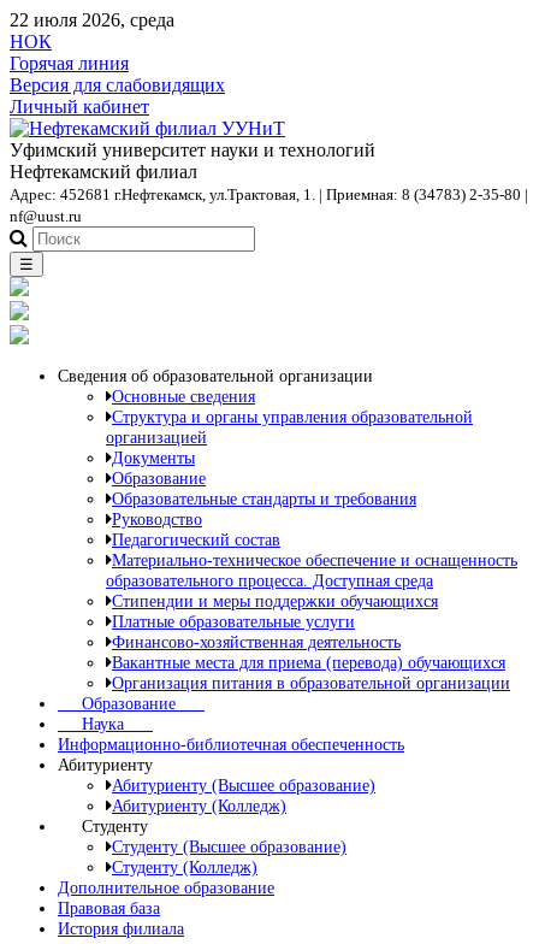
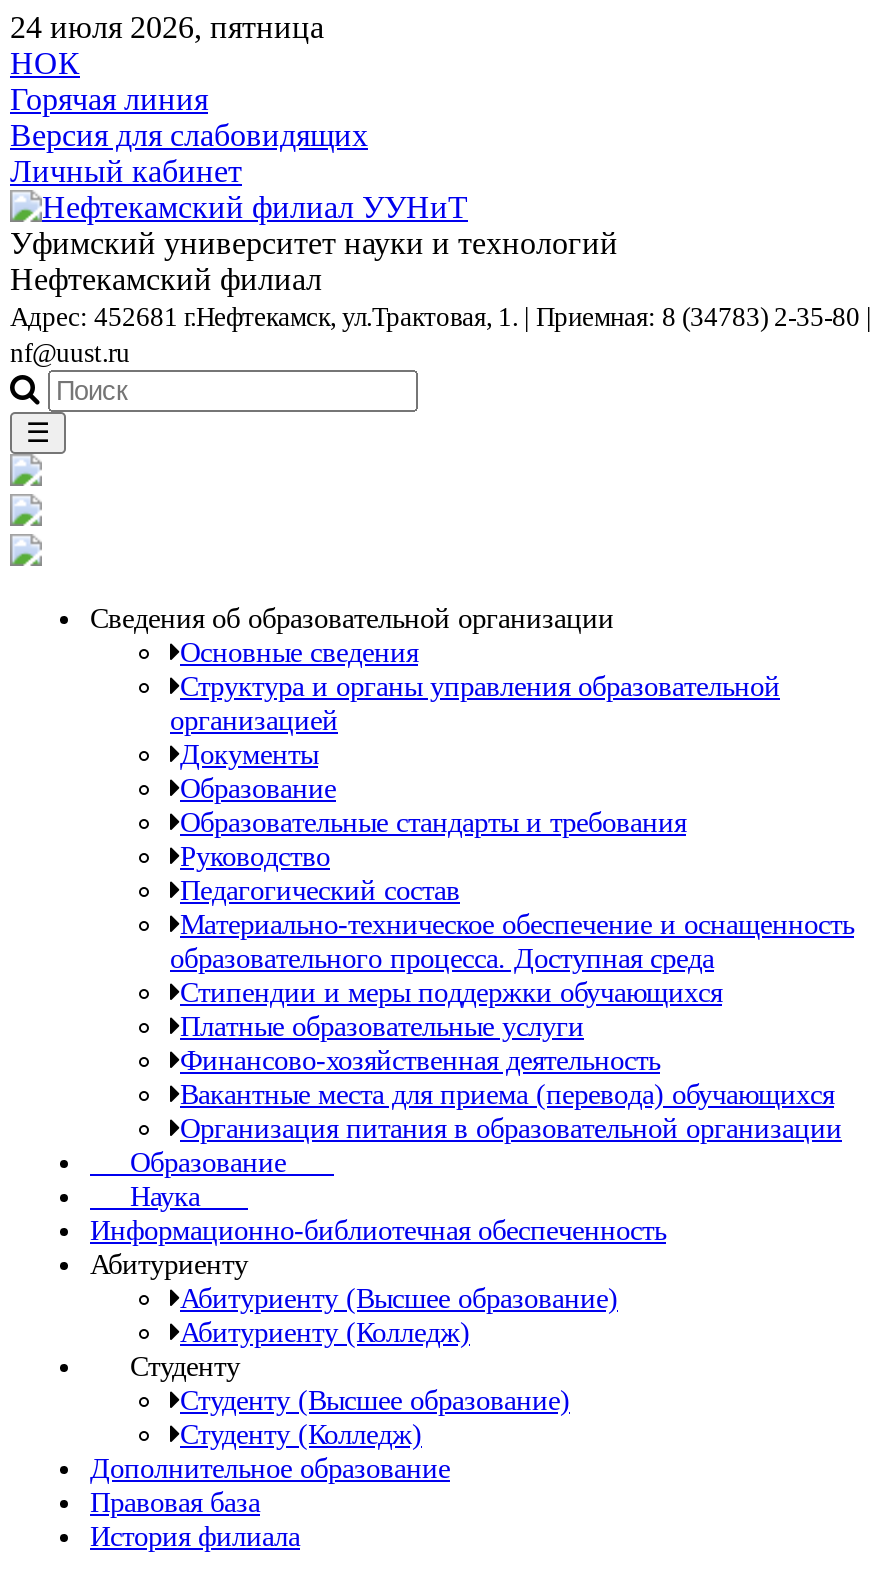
- 22 июля 2026, среда
+ 24 июля 2026, пятница
